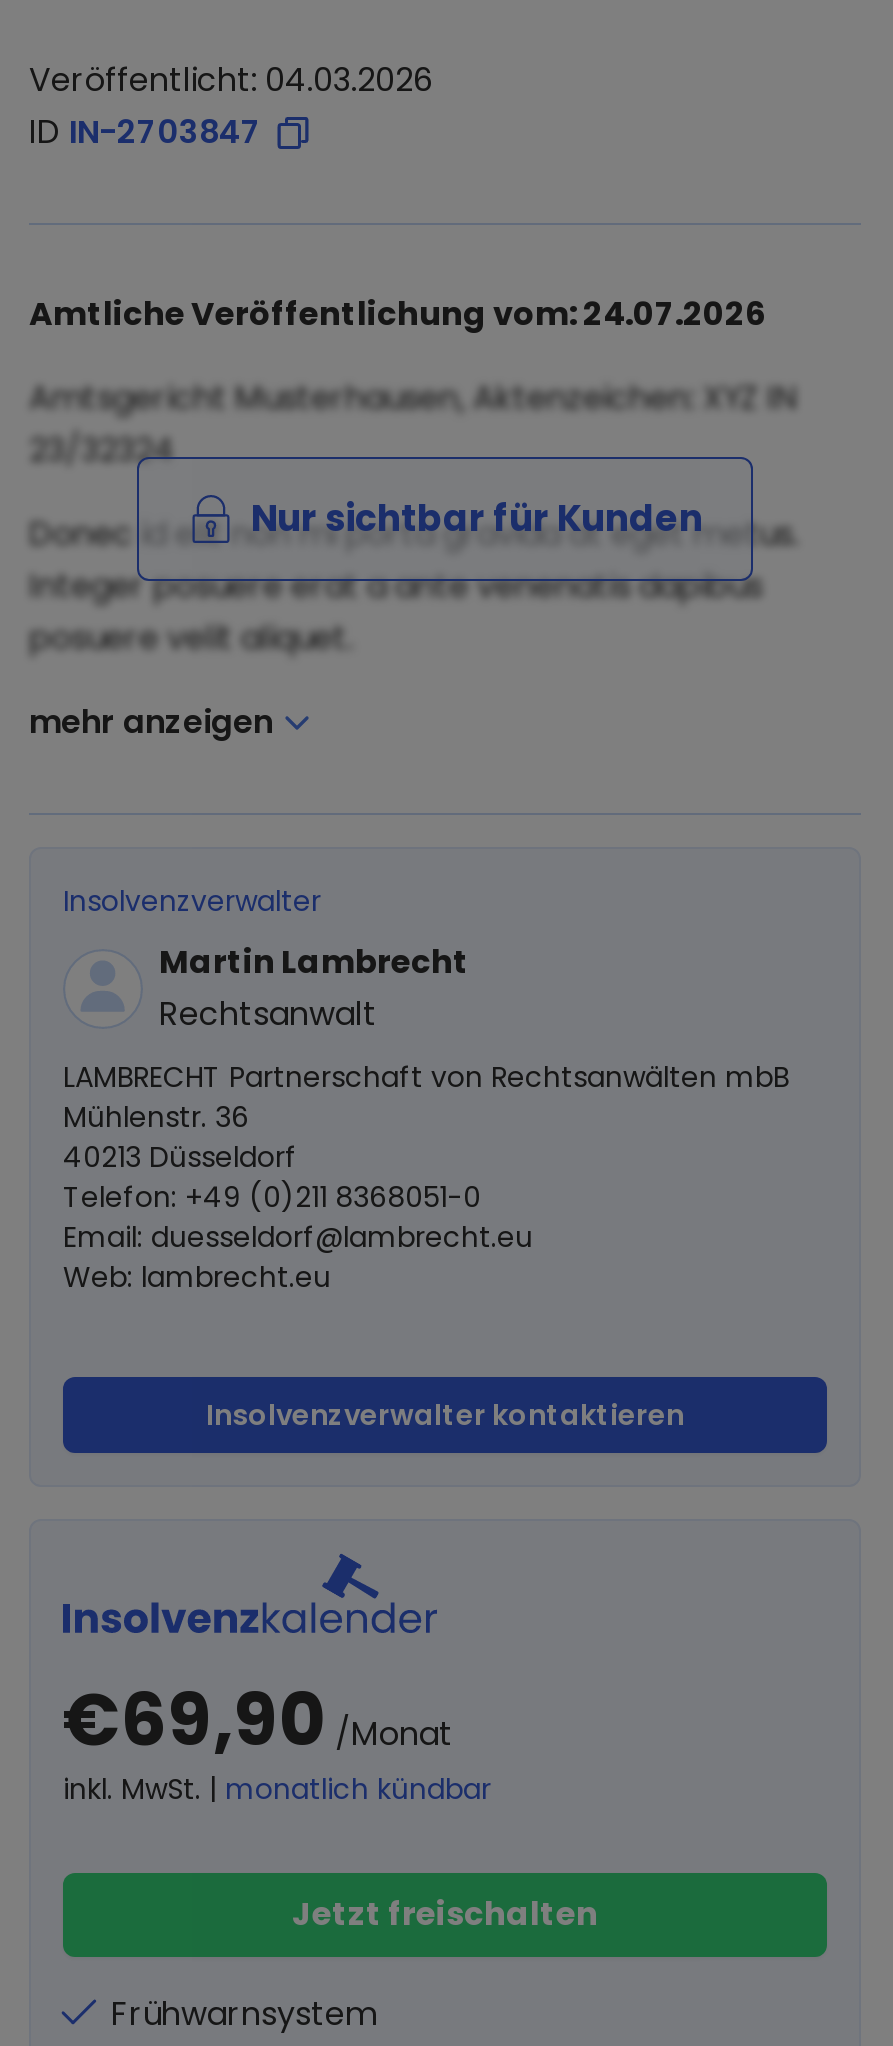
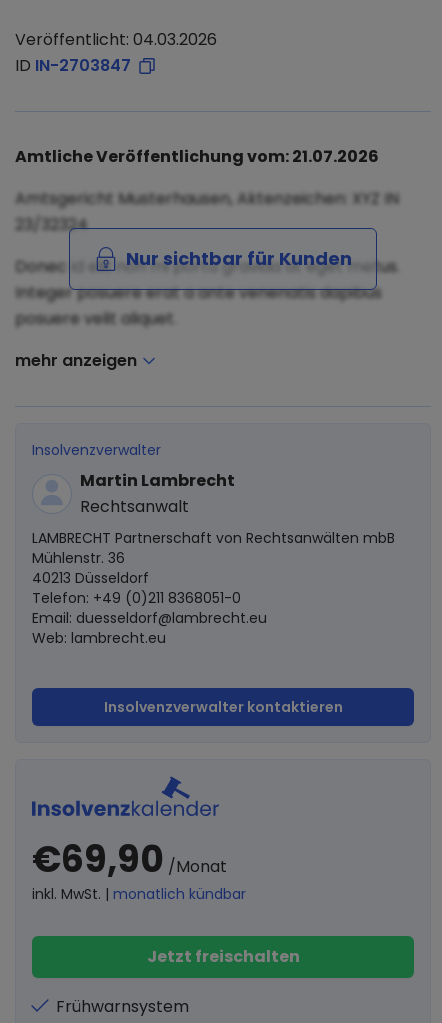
- Amtliche Veröffentlichung vom: 24.07.2026
+ Amtliche Veröffentlichung vom: 21.07.2026
